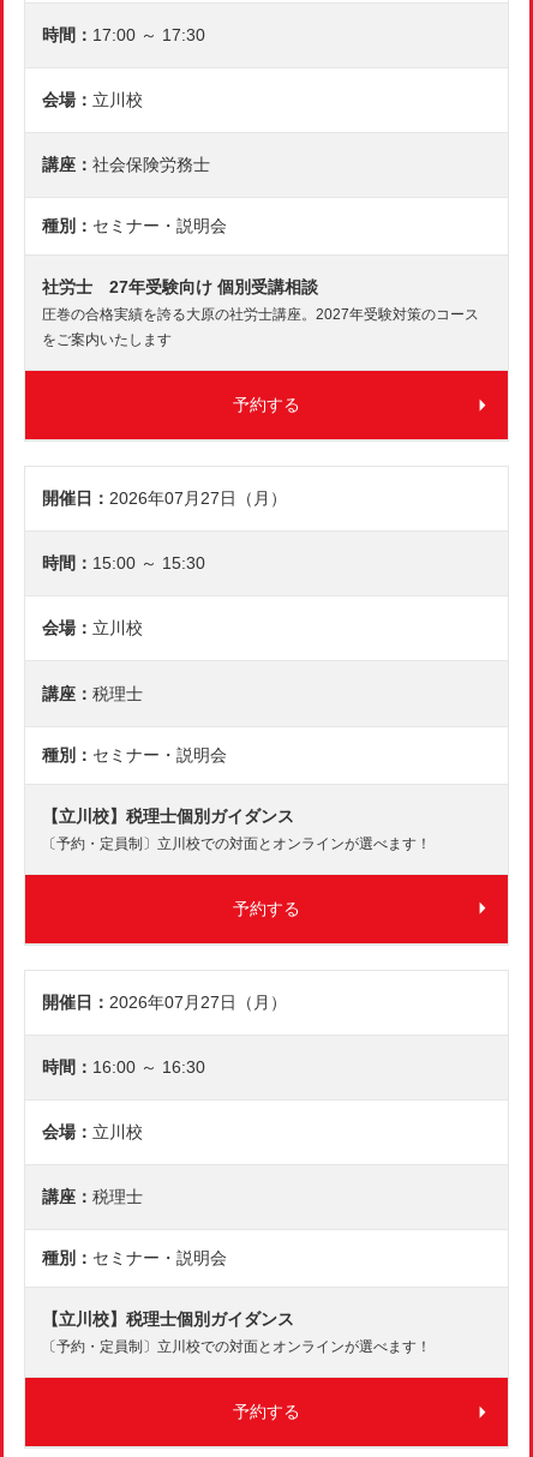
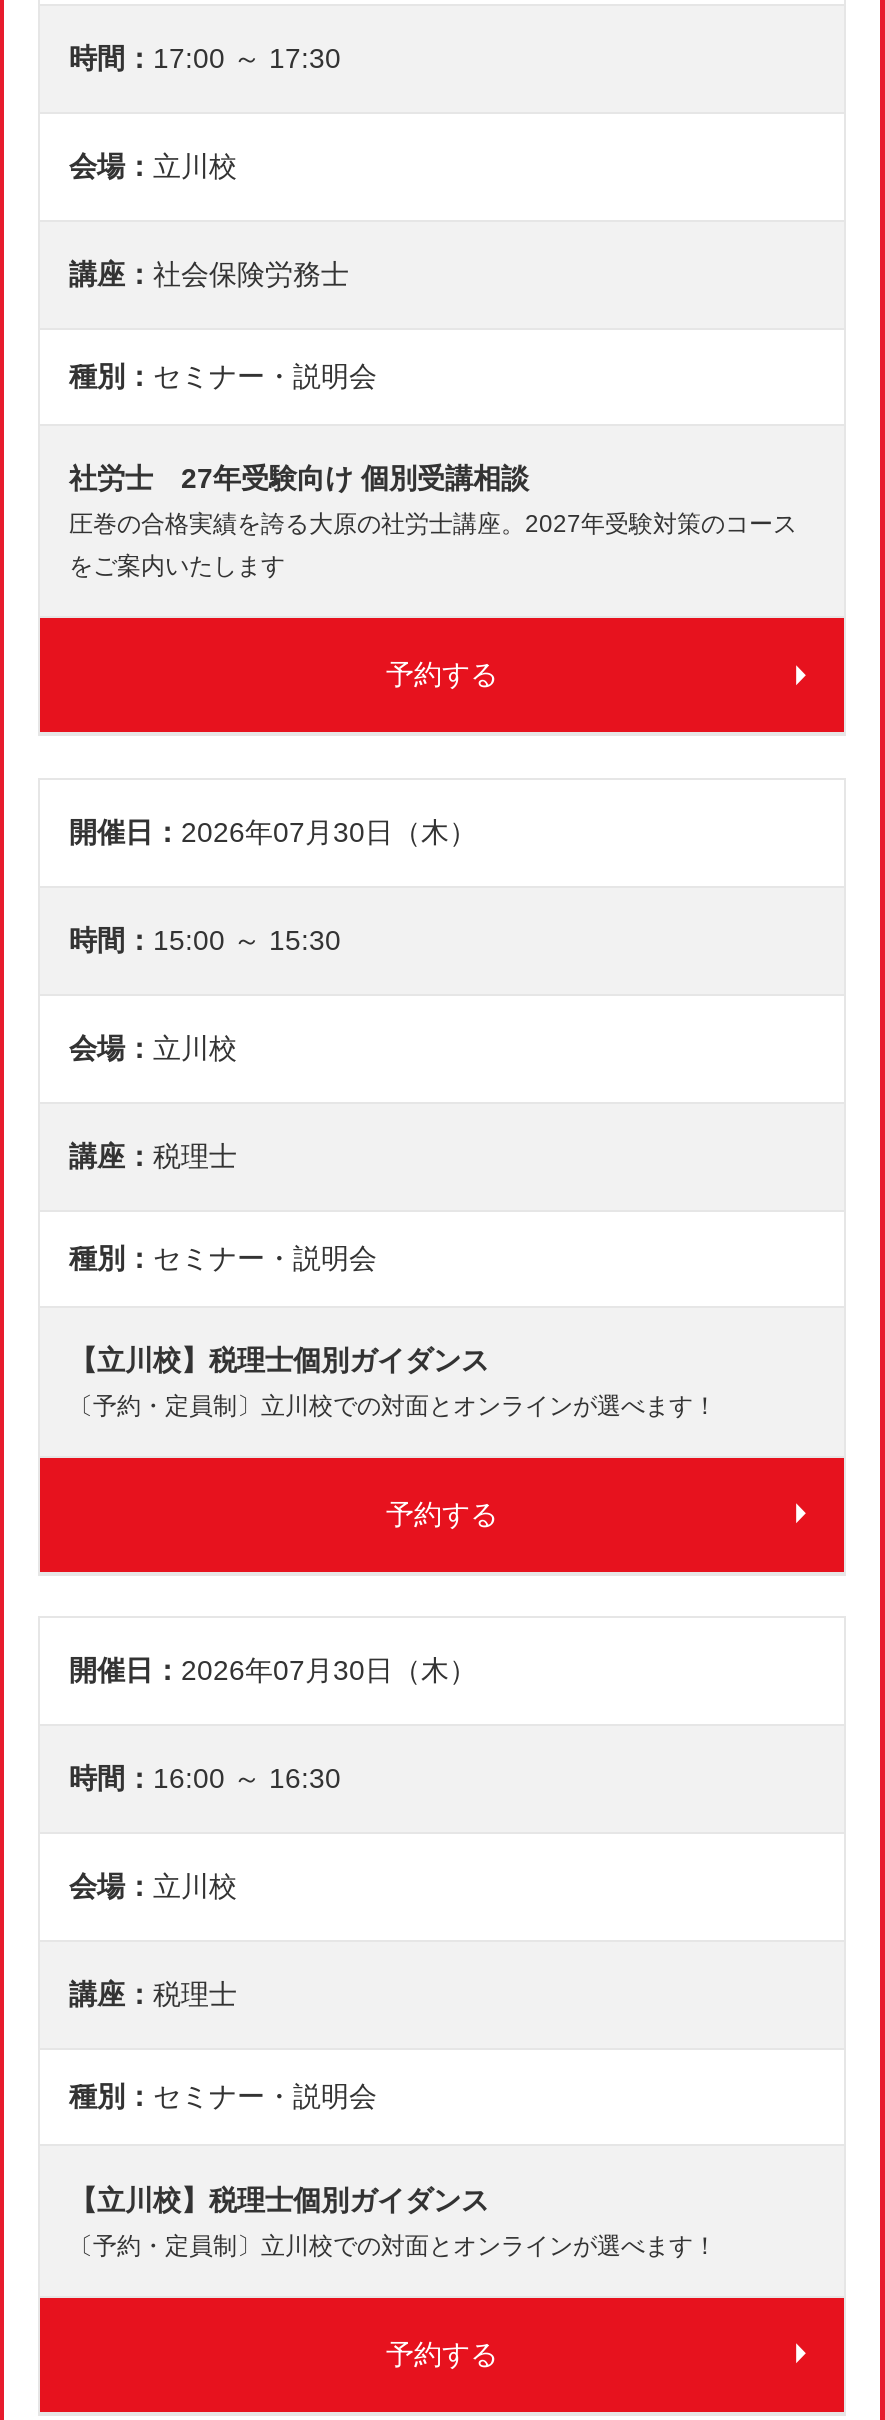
- 2026年07月27日（月）
+ 2026年07月30日（木）

- 2026年07月27日（月）
+ 2026年07月30日（木）
